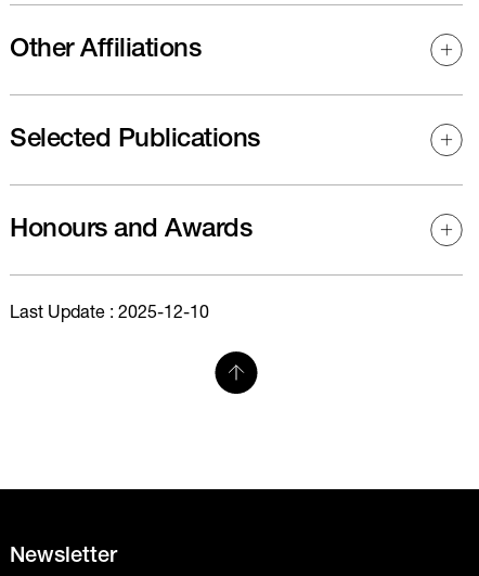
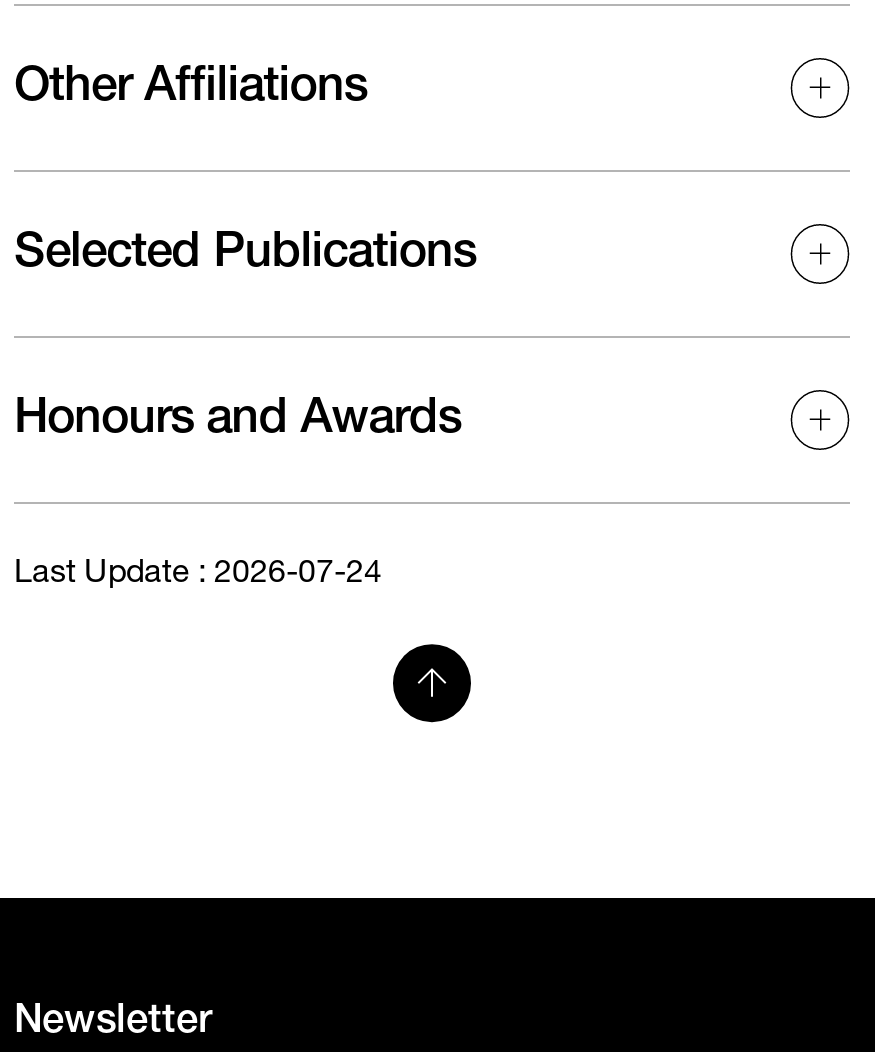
- Last Update : 2025-12-10
+ Last Update : 2026-07-24
